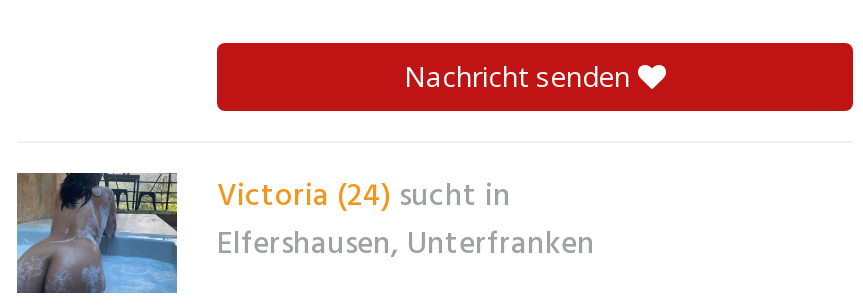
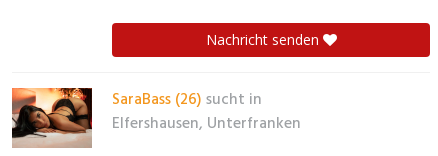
- [image]
- Victoria (24) sucht in
+ [image]
+ SaraBass (26) sucht in
